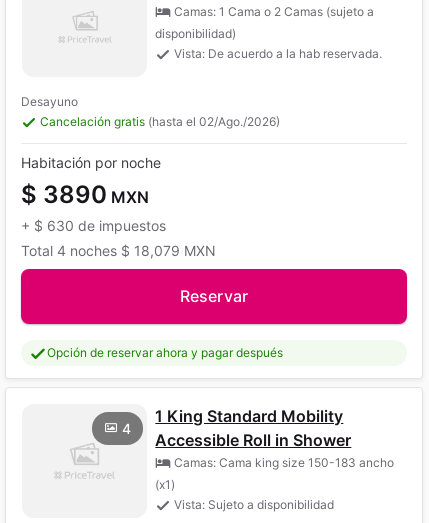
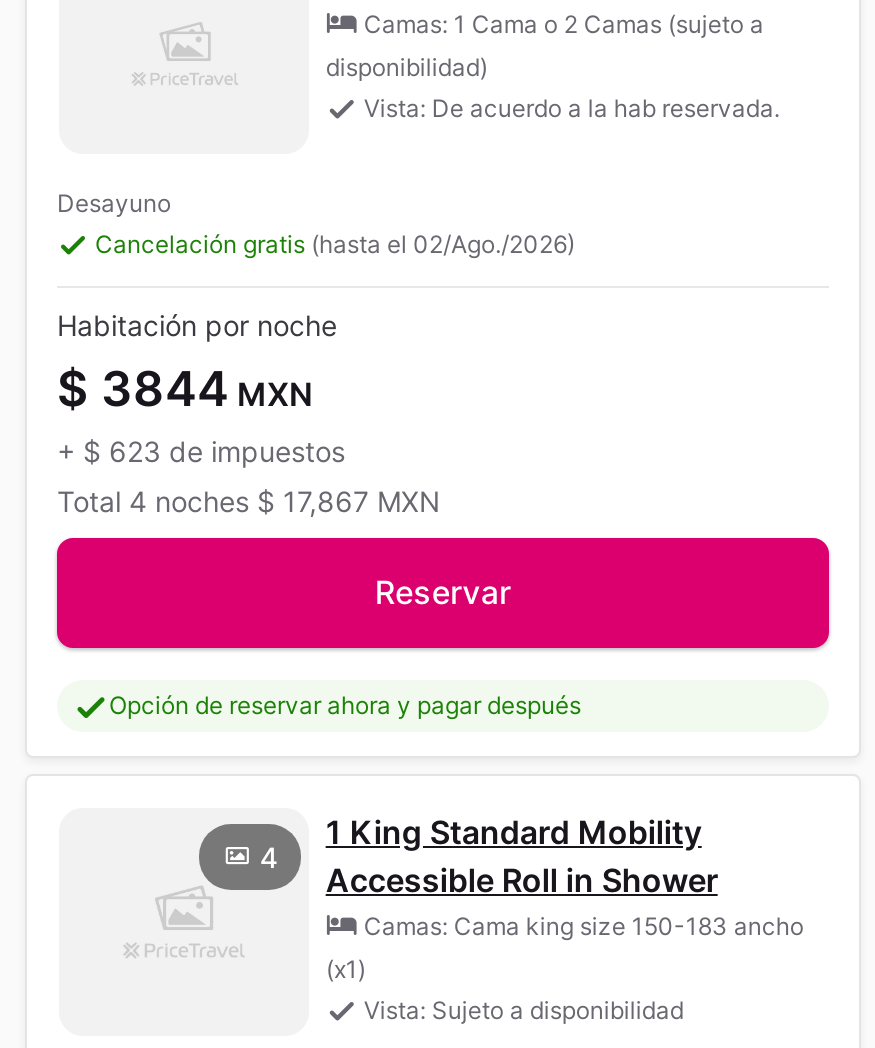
- $ 3890 MXN
+ $ 3844 MXN

- + $ 630 de impuestos
+ + $ 623 de impuestos

- Total 4 noches $ 18,079 MXN
+ Total 4 noches $ 17,867 MXN
